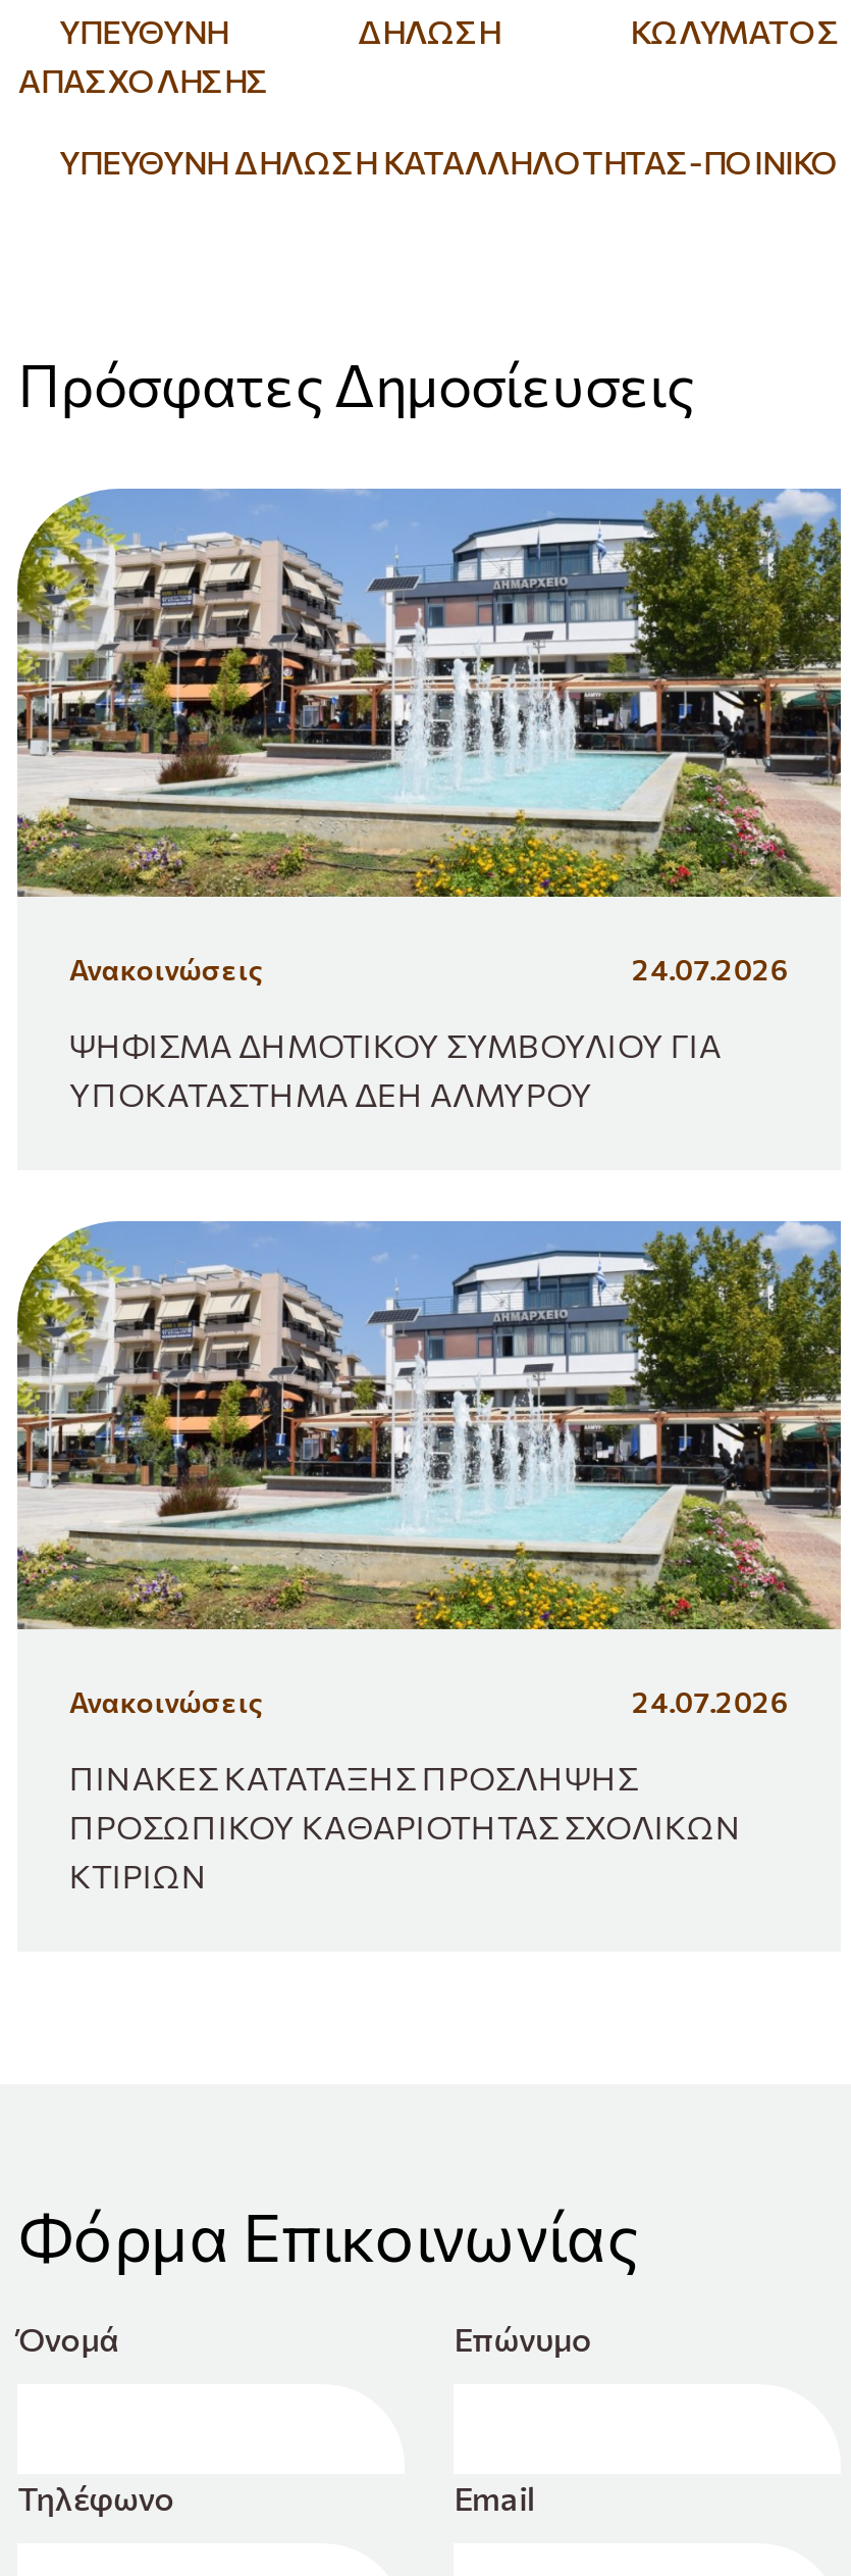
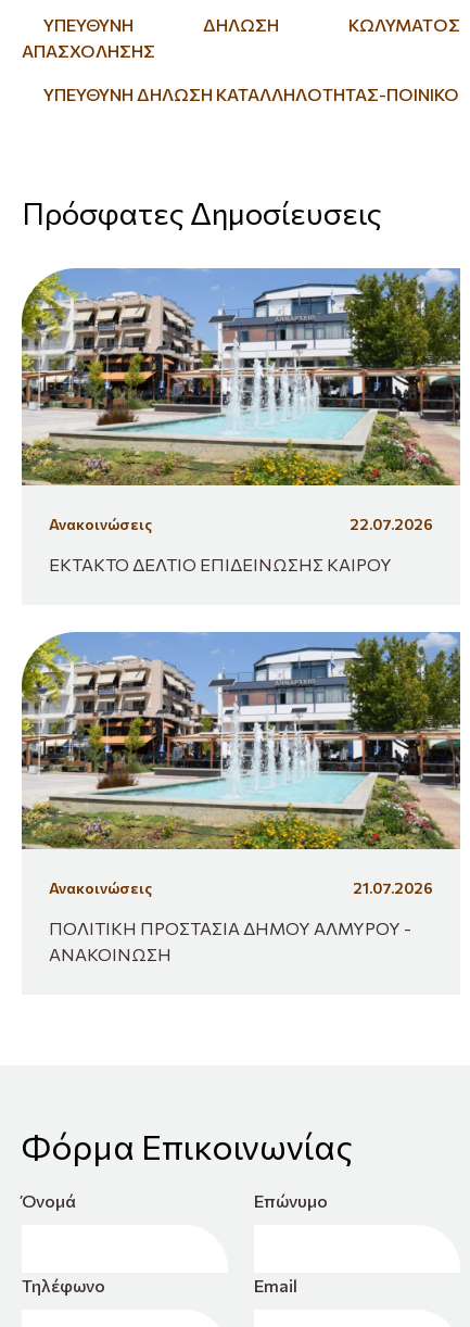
- 24.07.2026
+ 22.07.2026

- ΨΗΦΙΣΜΑ ΔΗΜΟΤΙΚΟΥ ΣΥΜΒΟΥΛΙΟΥ ΓΙΑ
- ΥΠΟΚΑΤΑΣΤΗΜΑ ΔΕΗ ΑΛΜΥΡΟΥ
+ ΕΚΤΑΚΤΟ ΔΕΛΤΙΟ ΕΠΙΔΕΙΝΩΣΗΣ ΚΑΙΡΟΥ

- 24.07.2026
+ 21.07.2026

- ΠΙΝΑΚΕΣ ΚΑΤΑΤΑΞΗΣ ΠΡΟΣΛΗΨΗΣ
- ΠΡΟΣΩΠΙΚΟΥ ΚΑΘΑΡΙΟΤΗΤΑΣ ΣΧΟΛΙΚΩΝ
- ΚΤΙΡΙΩΝ
+ ΠΟΛΙΤΙΚΗ ΠΡΟΣΤΑΣΙΑ ΔΗΜΟΥ ΑΛΜΥΡΟΥ -
+ ΑΝΑΚΟΙΝΩΣΗ
